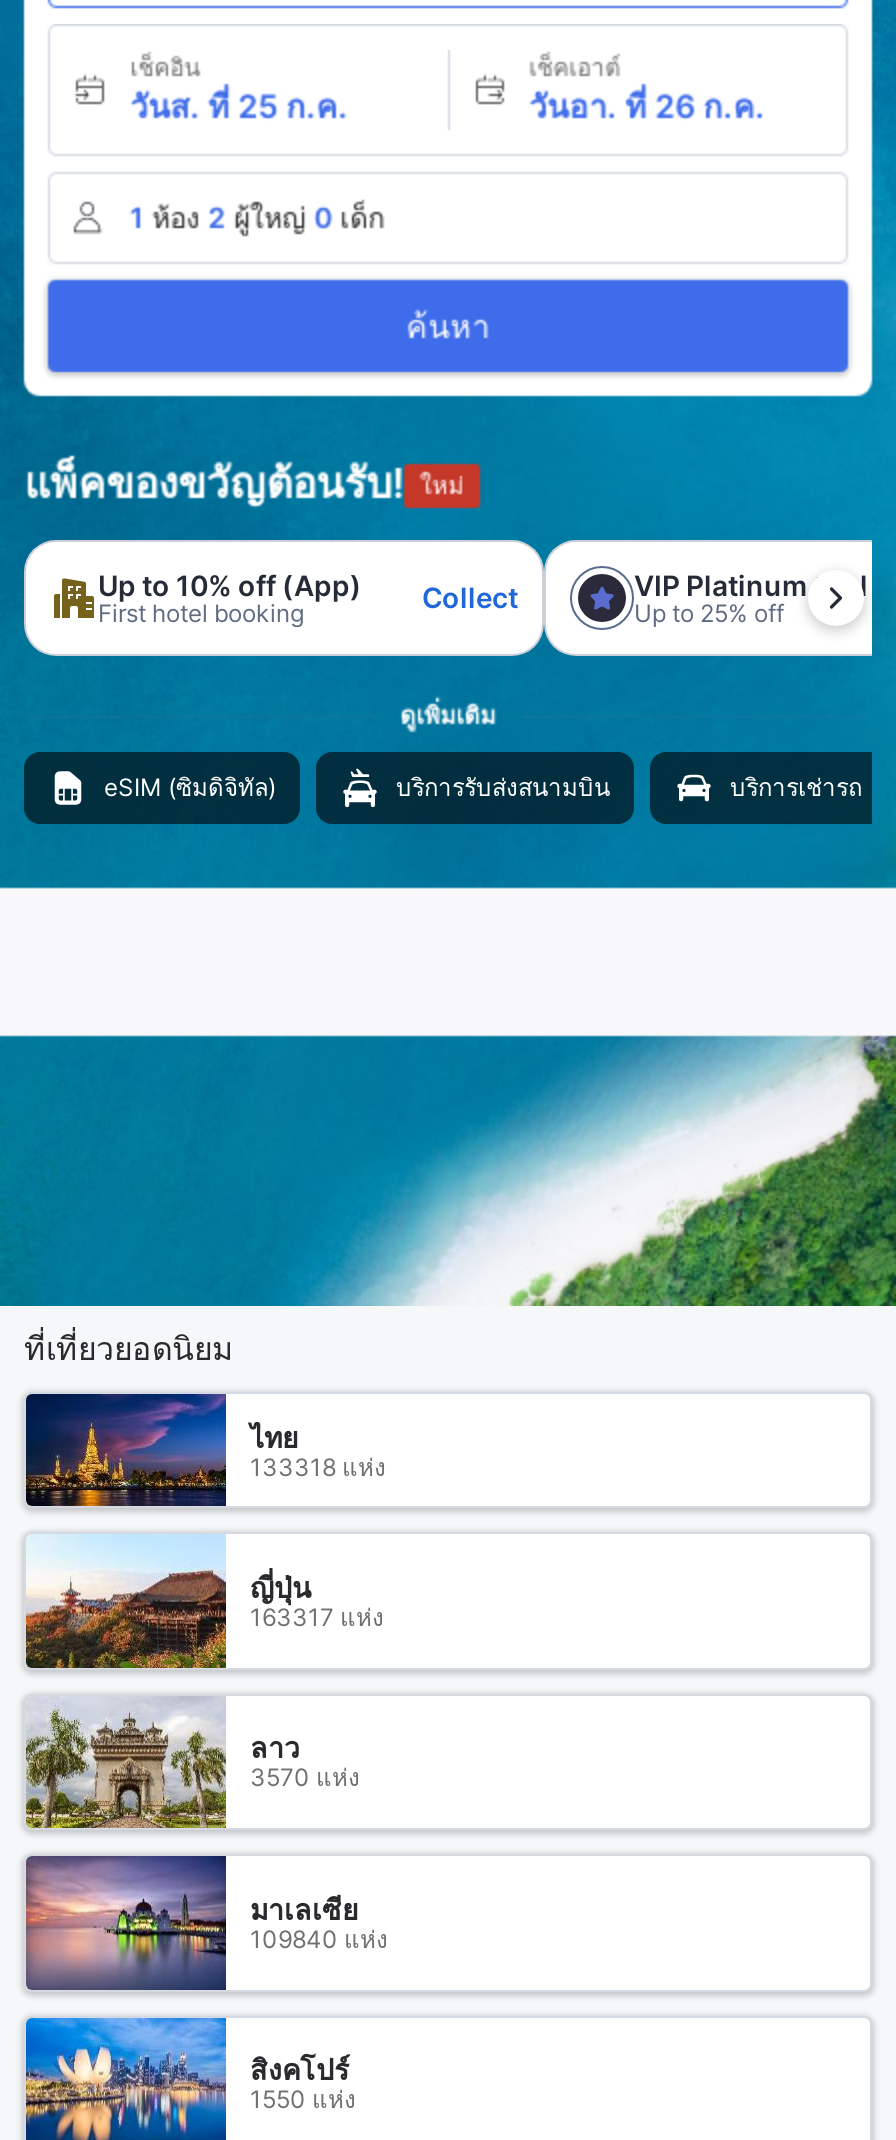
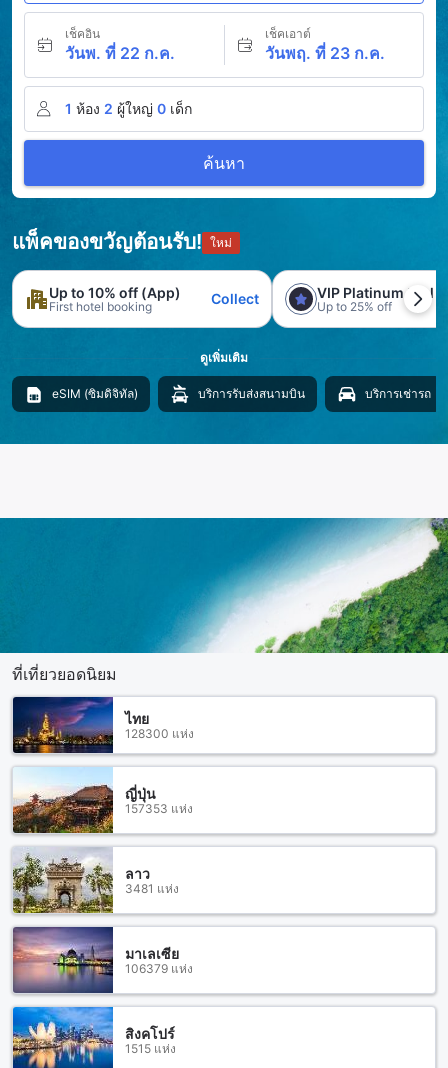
- วันส. ที่ 25 ก.ค.
+ วันพ. ที่ 22 ก.ค.

- วันอา. ที่ 26 ก.ค.
+ วันพฤ. ที่ 23 ก.ค.

- 133318 แห่ง
+ 128300 แห่ง

- 163317 แห่ง
+ 157353 แห่ง

- 3570 แห่ง
+ 3481 แห่ง

- 109840 แห่ง
+ 106379 แห่ง

- 1550 แห่ง
+ 1515 แห่ง
